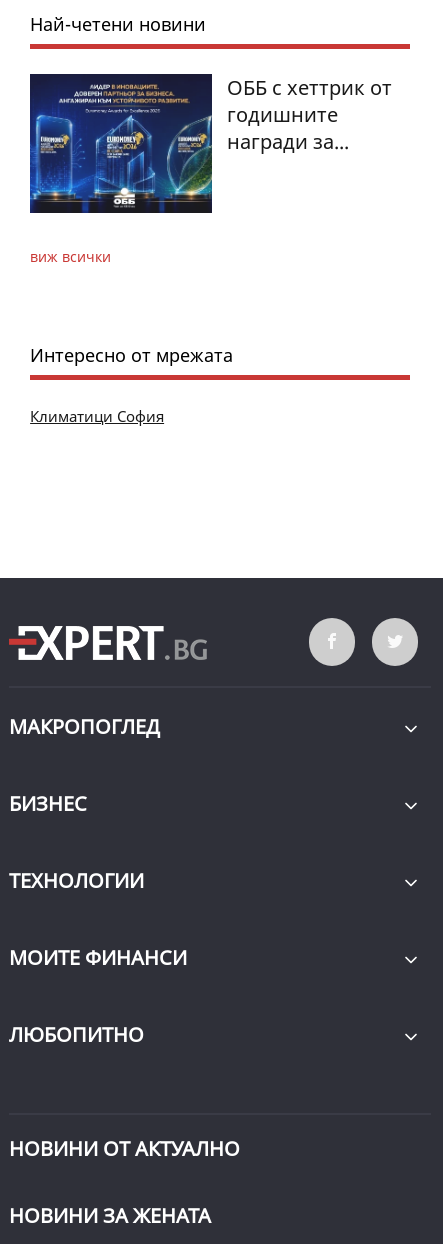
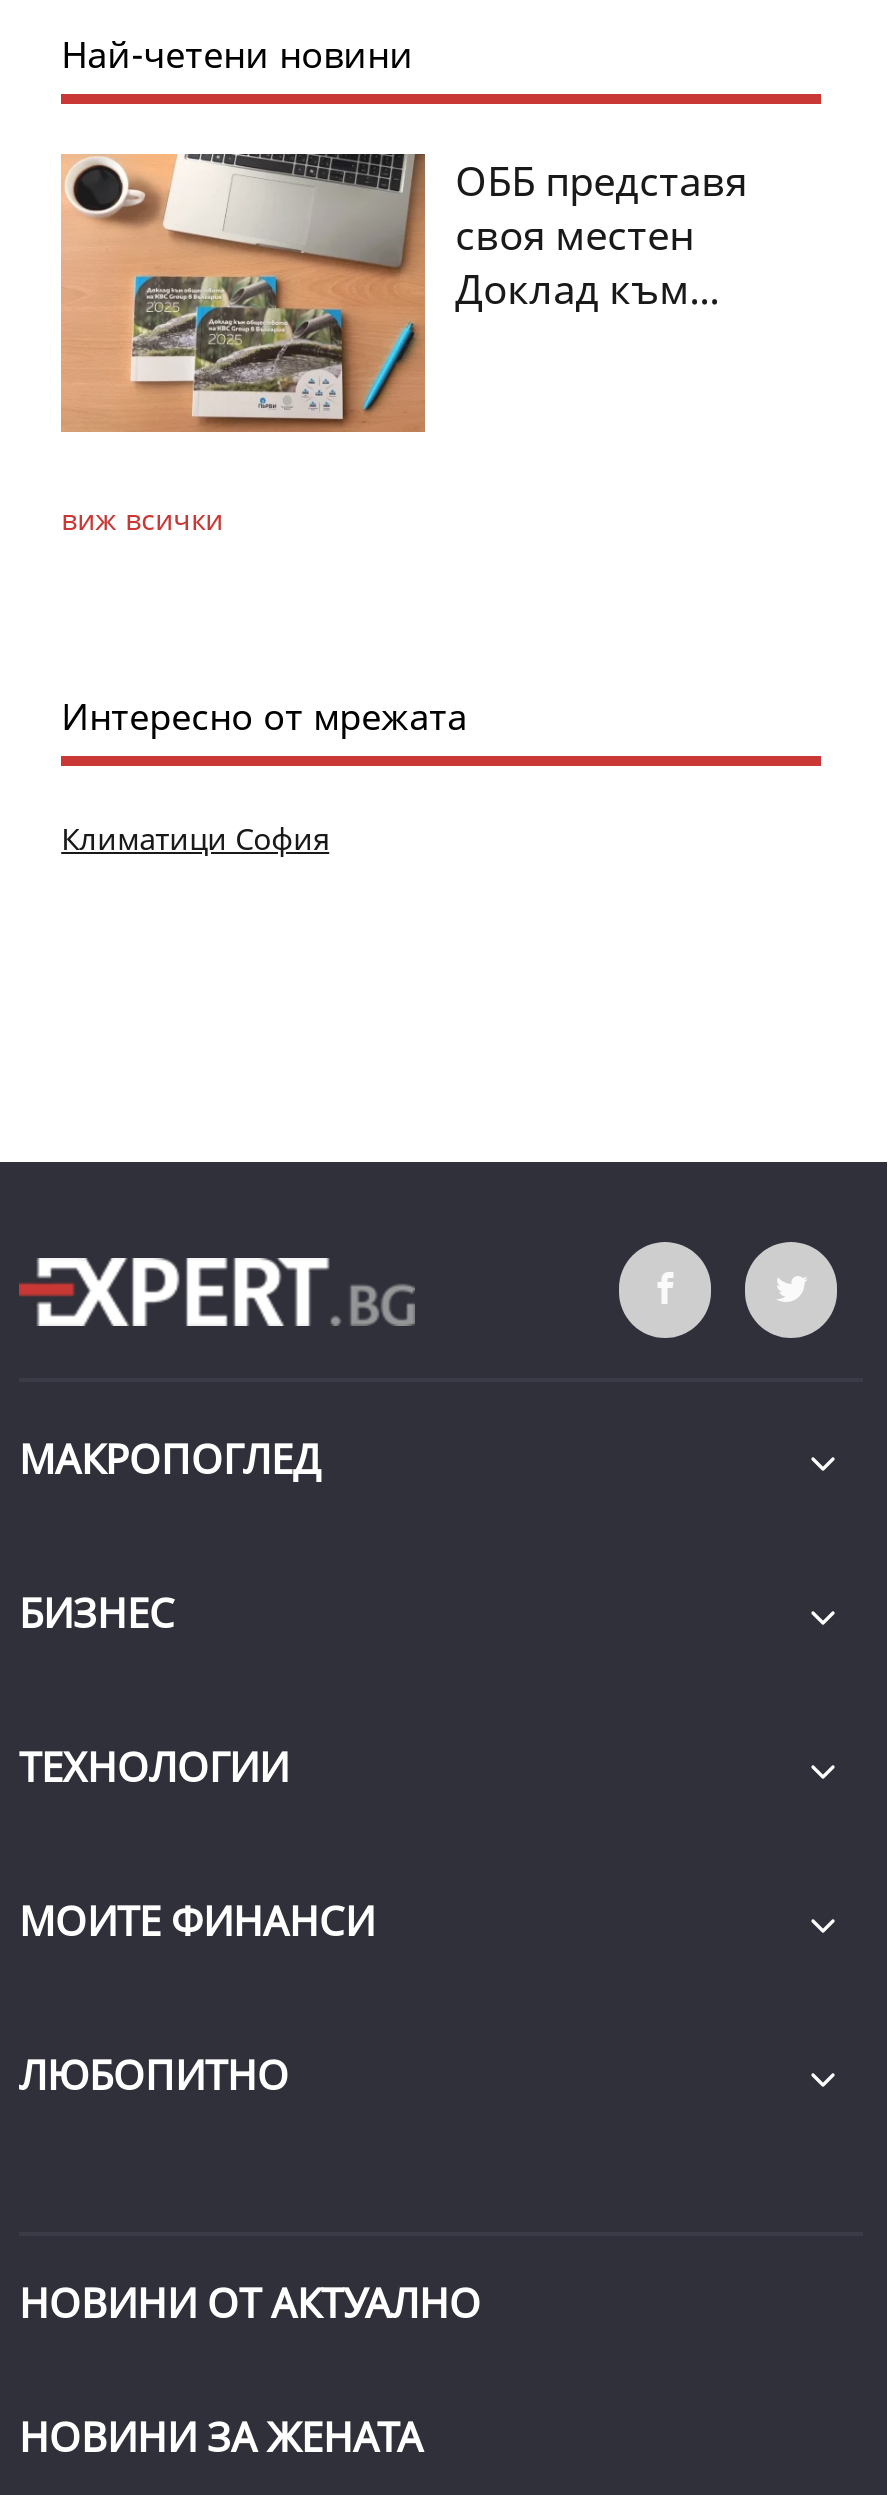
- [image]
- ОББ с хеттрик от
- годишните
- награди за...
+ [image]
+ ОББ представя
+ своя местен
+ Доклад към...
